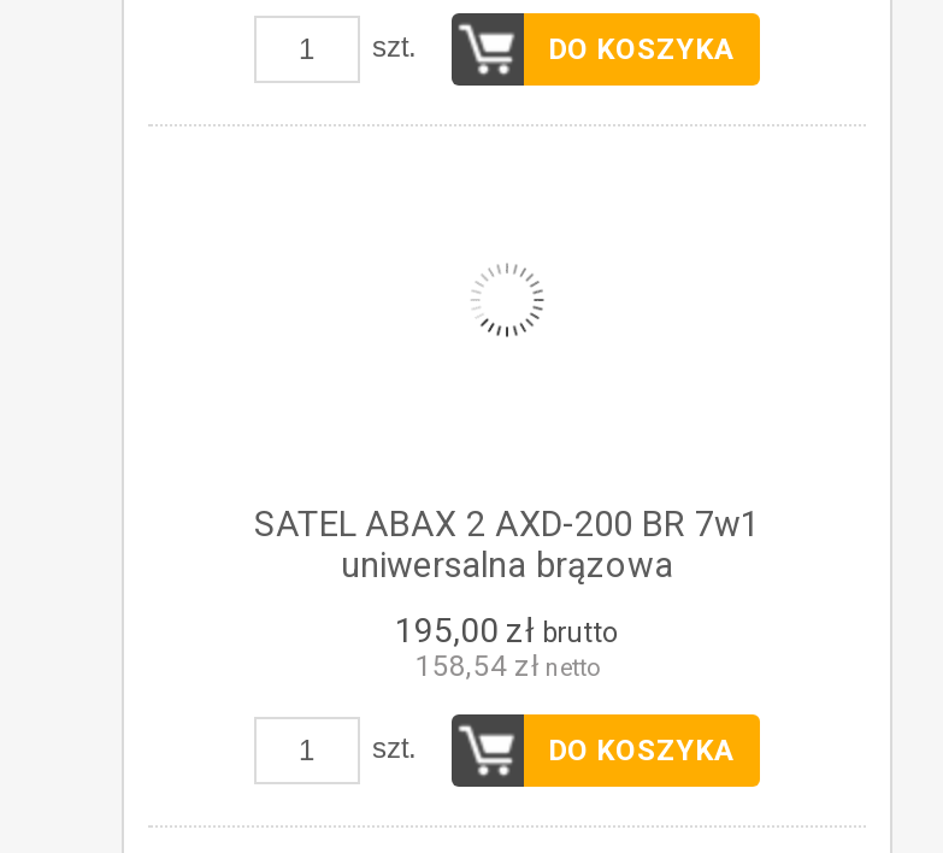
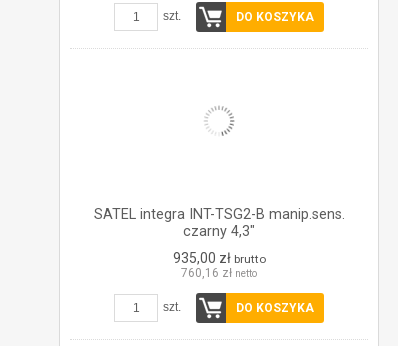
- SATEL ABAX 2 AXD-200 BR 7w1
- uniwersalna brązowa
+ SATEL integra INT-TSG2-B manip.sens.
+ czarny 4,3"

- 195,00 zł brutto
- 158,54 zł netto
+ 935,00 zł brutto
+ 760,16 zł netto
